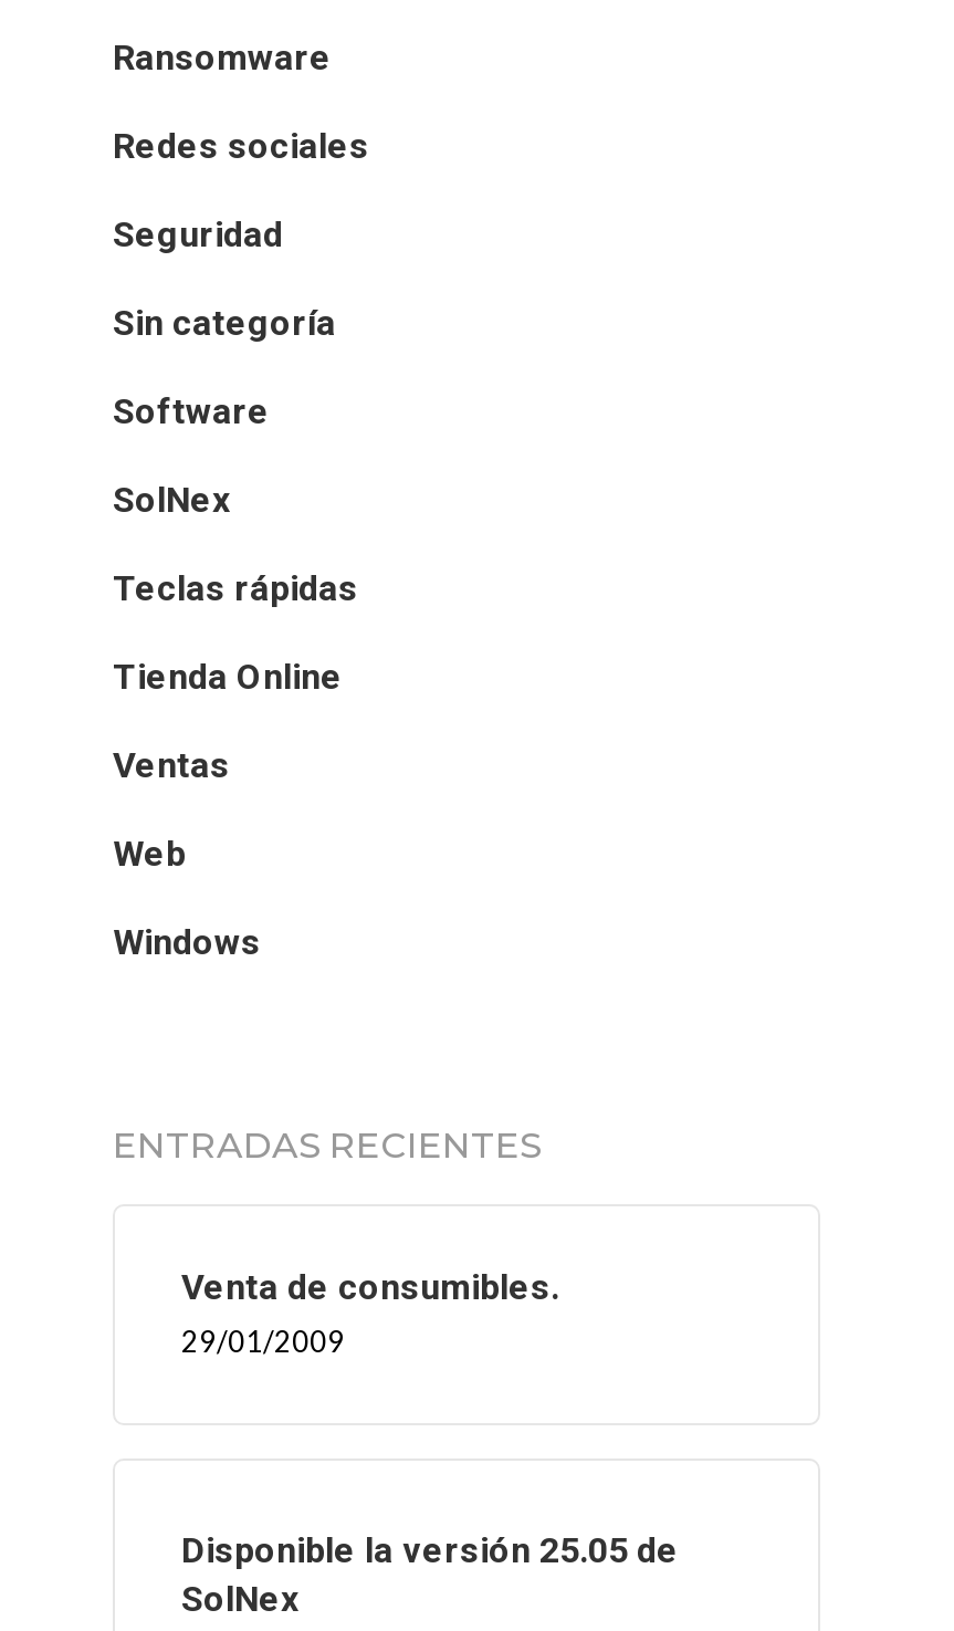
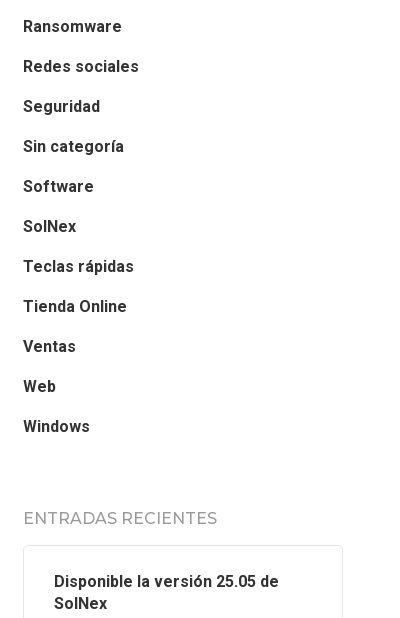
- Venta de consumibles.
- 29/01/2009
